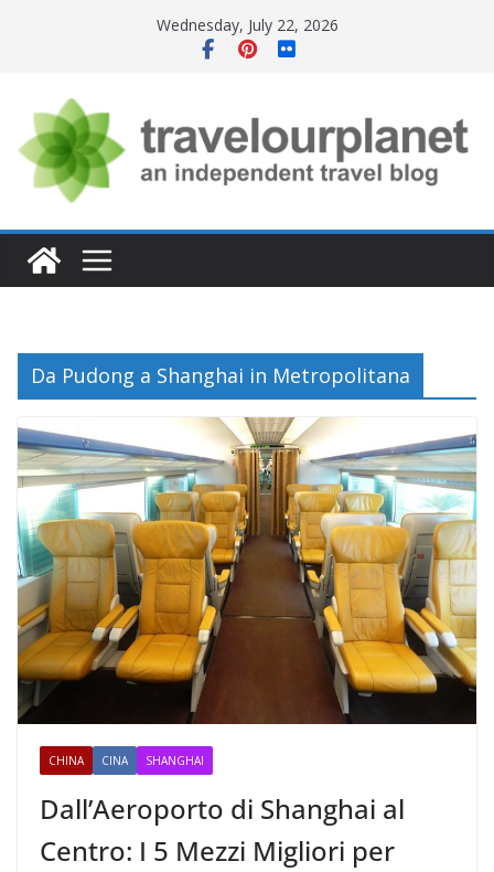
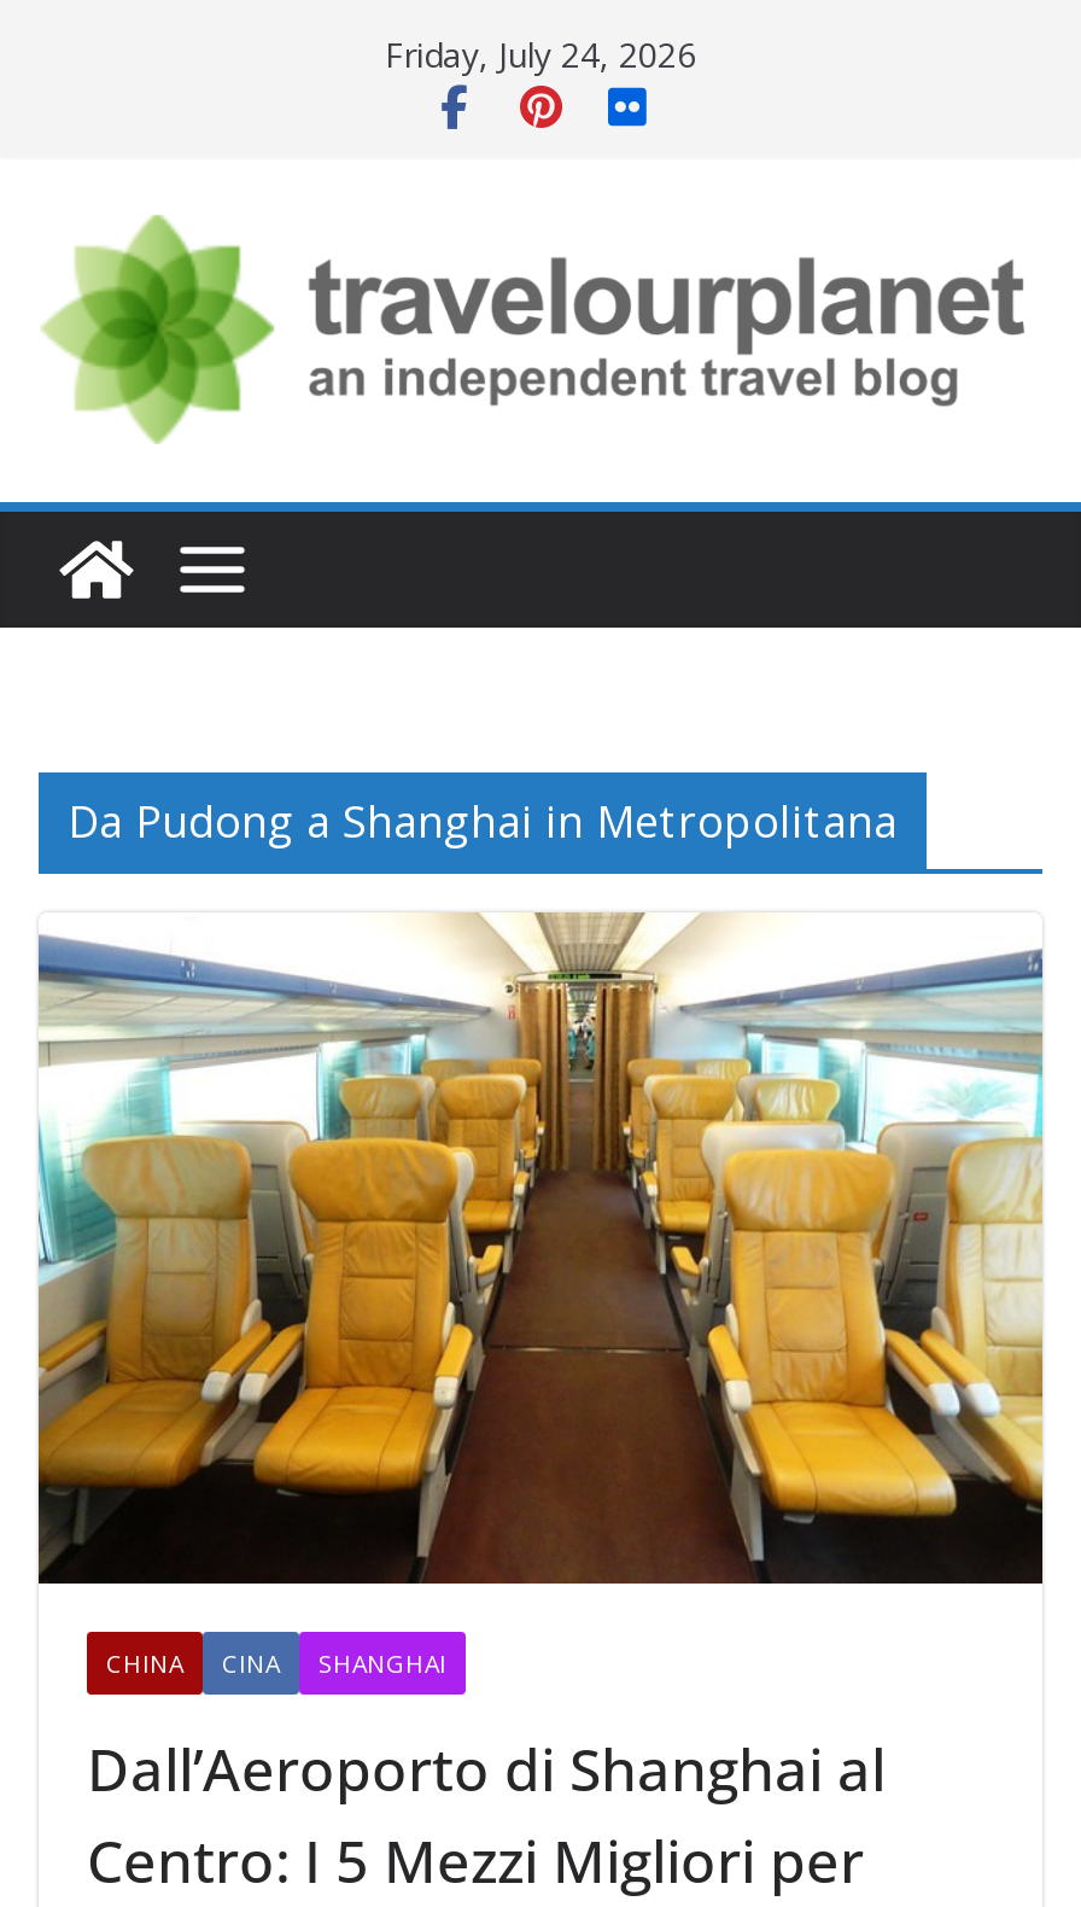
- Wednesday, July 22, 2026
+ Friday, July 24, 2026
